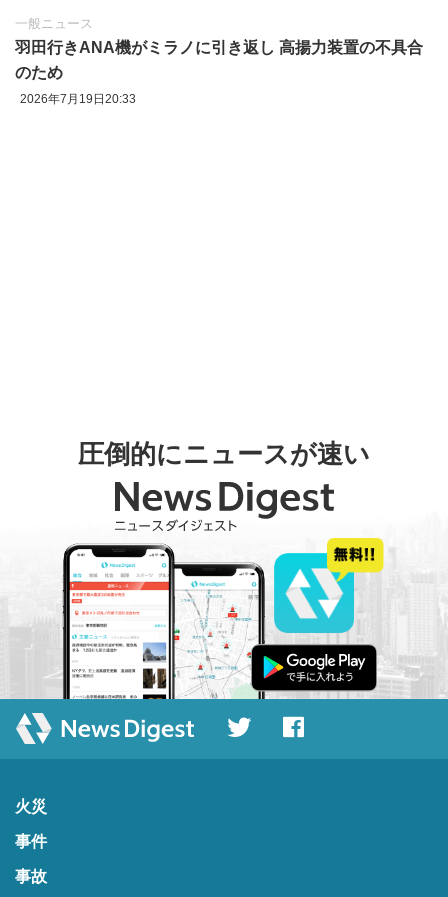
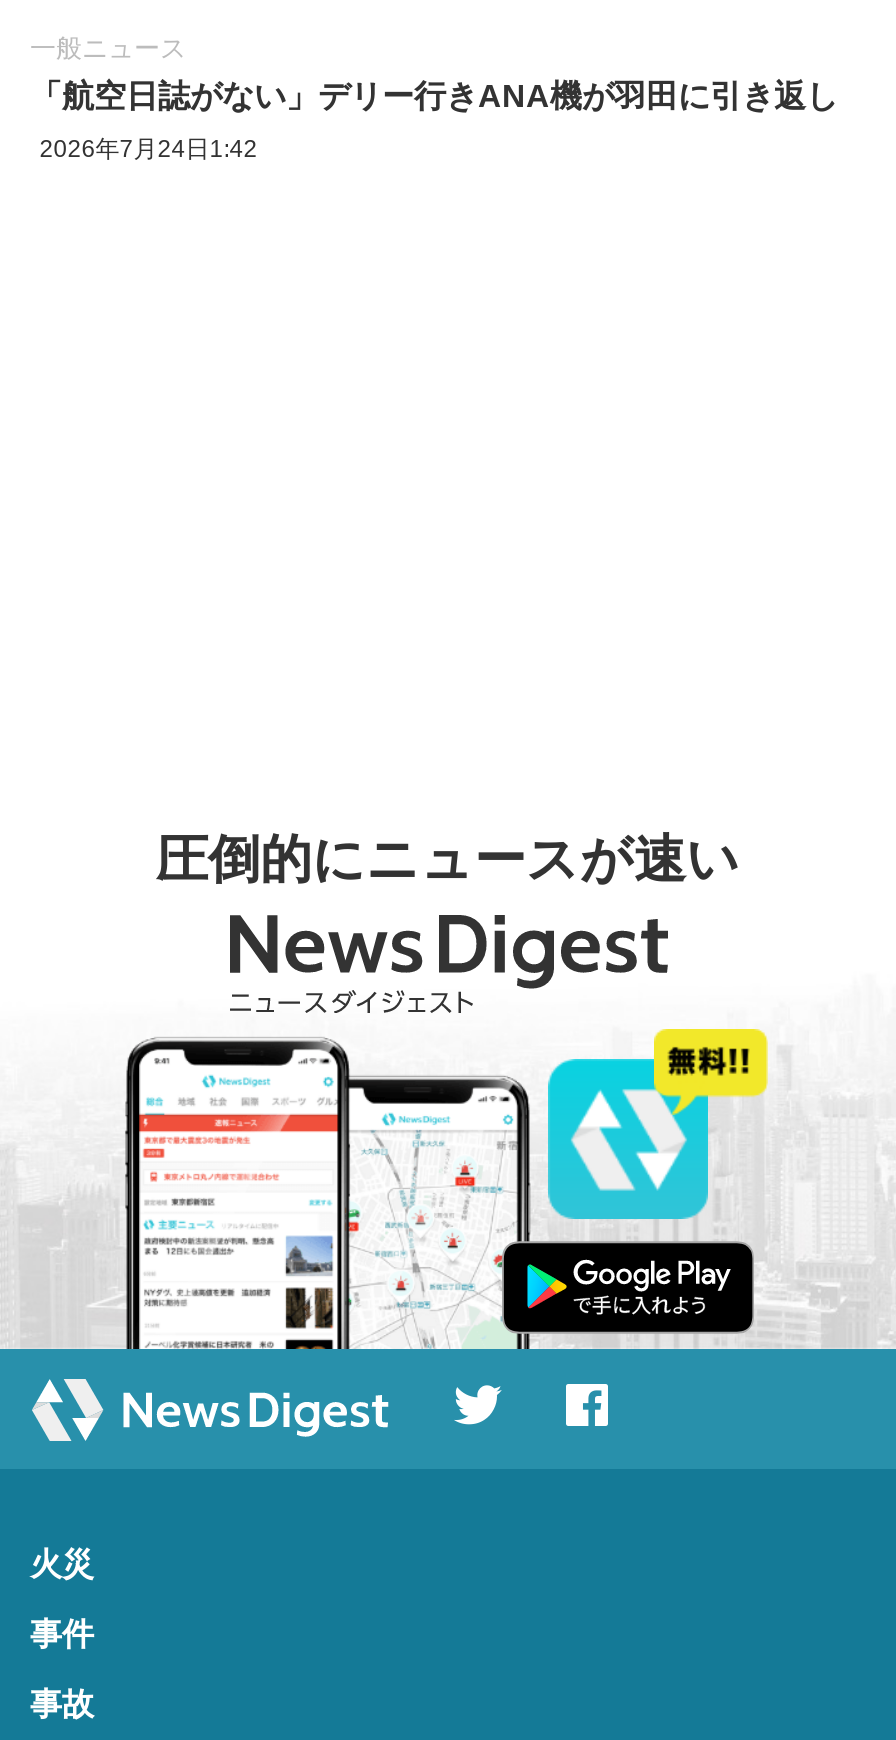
- 羽田行きANA機がミラノに引き返し 高揚力装置の不具合
- のため
- 2026年7月19日20:33
+ 「航空日誌がない」デリー行きANA機が羽田に引き返し
+ 2026年7月24日1:42
